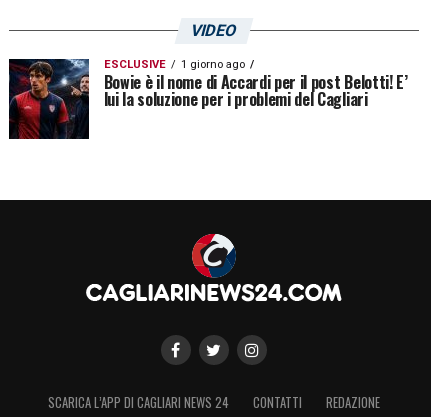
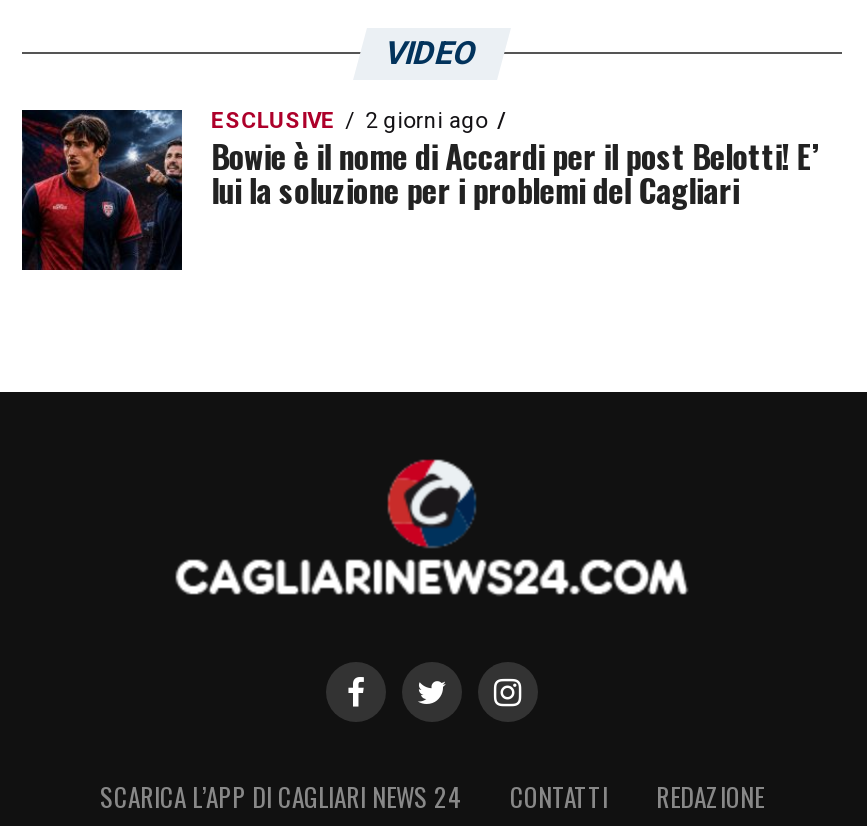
- ESCLUSIVE 1 giorno ago
+ ESCLUSIVE 2 giorni ago
